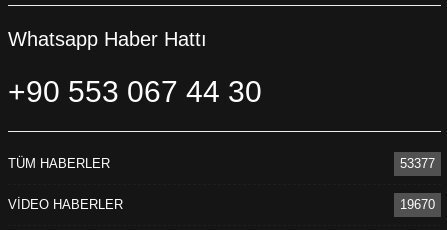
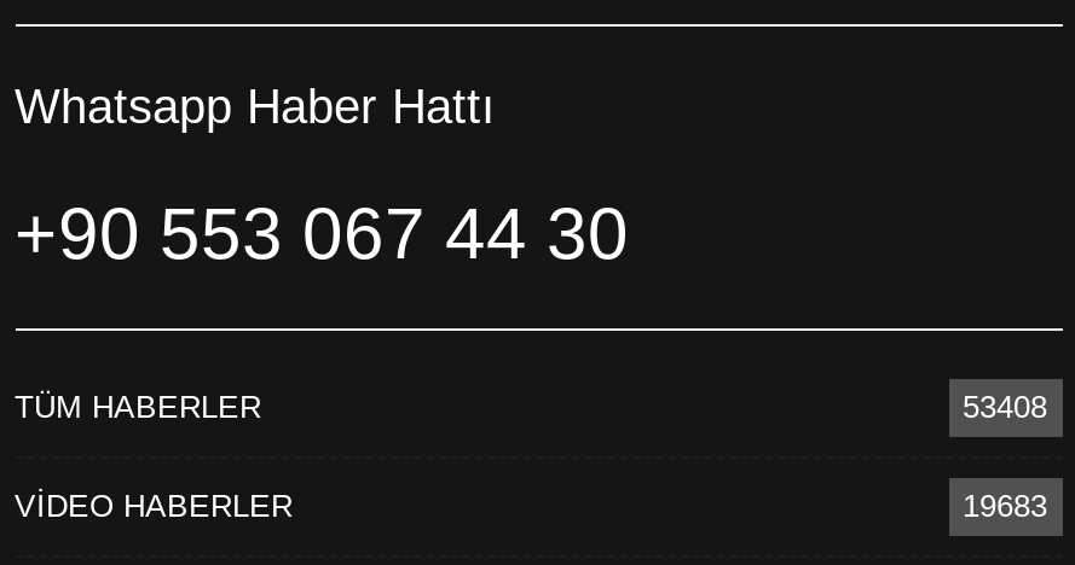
- 53377
+ 53408

- 19670
+ 19683
